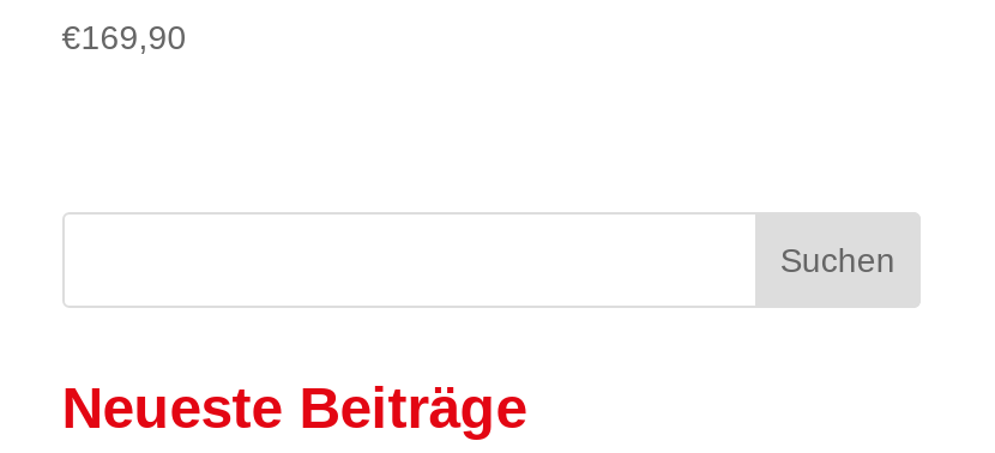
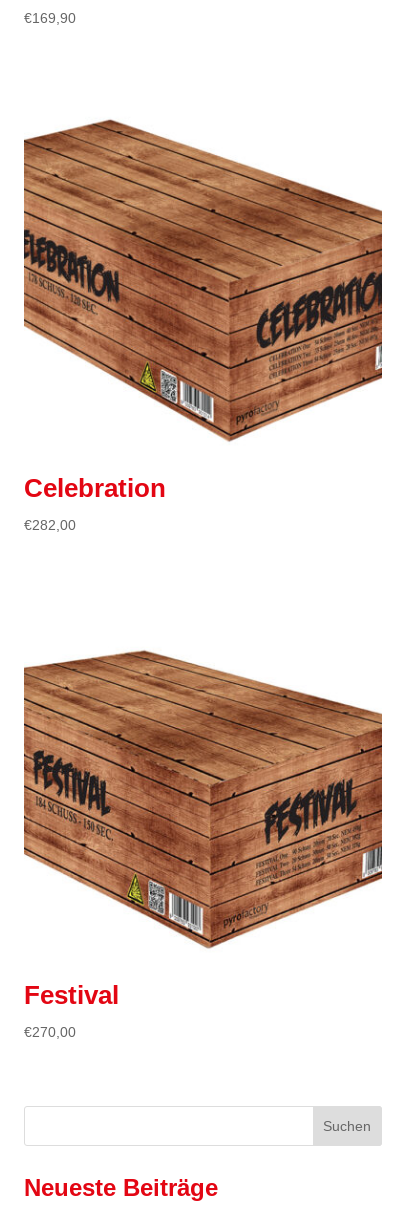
+ [image]
+ Celebration
+ €282,00

+ [image]
+ Festival
+ €270,00
